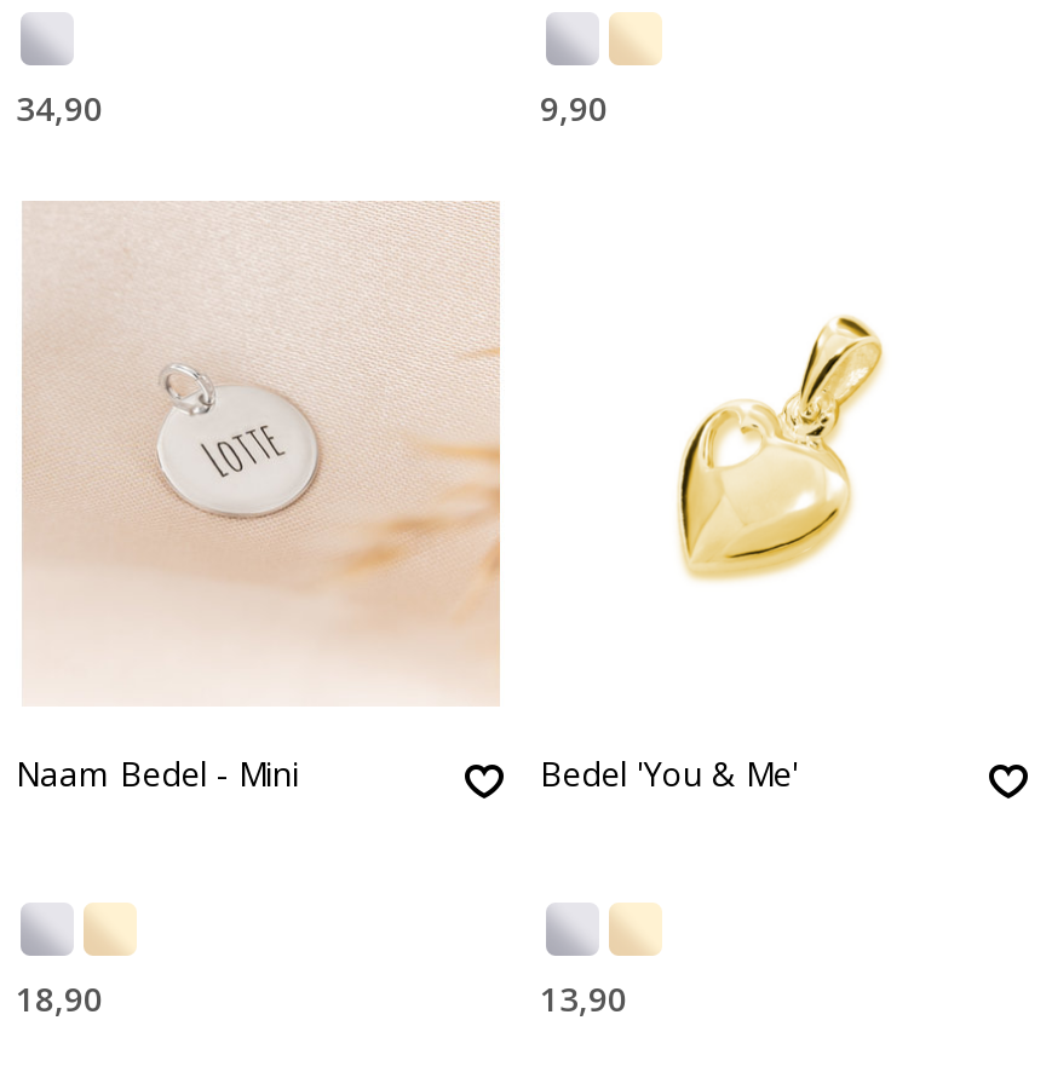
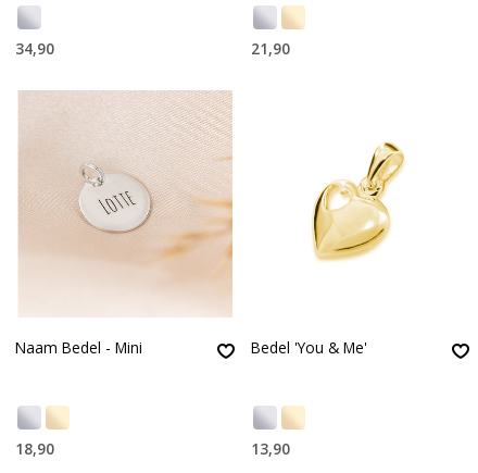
- 9,90
+ 21,90
